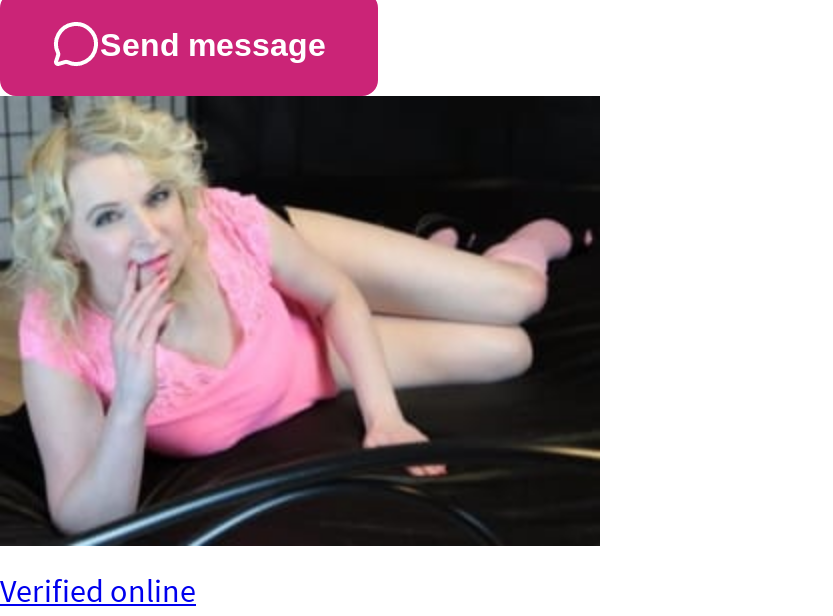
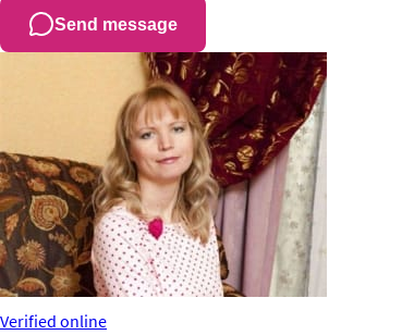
- [image]
+ [image]
